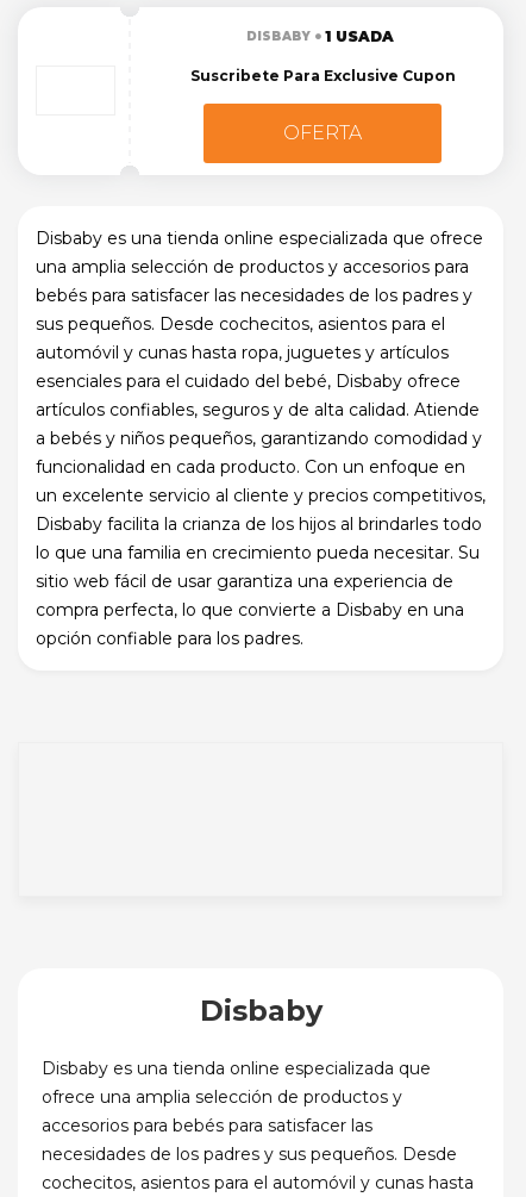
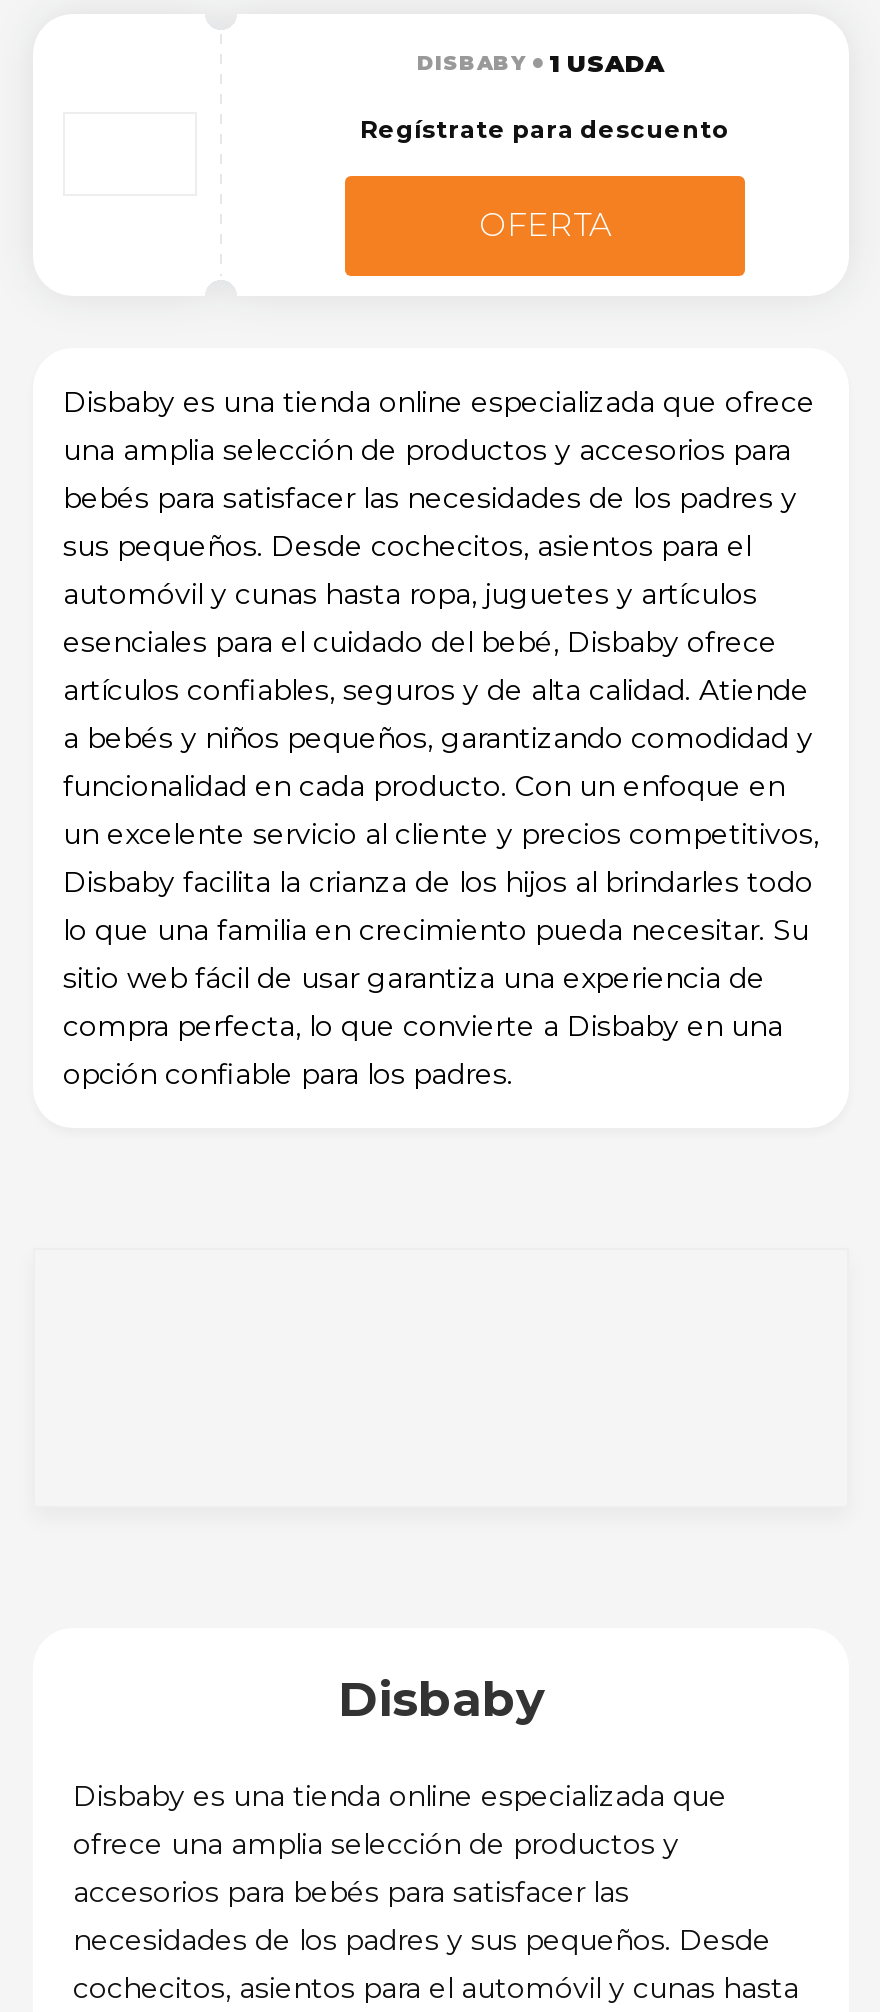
- Suscribete Para Exclusive Cupon
+ Regístrate para descuento
